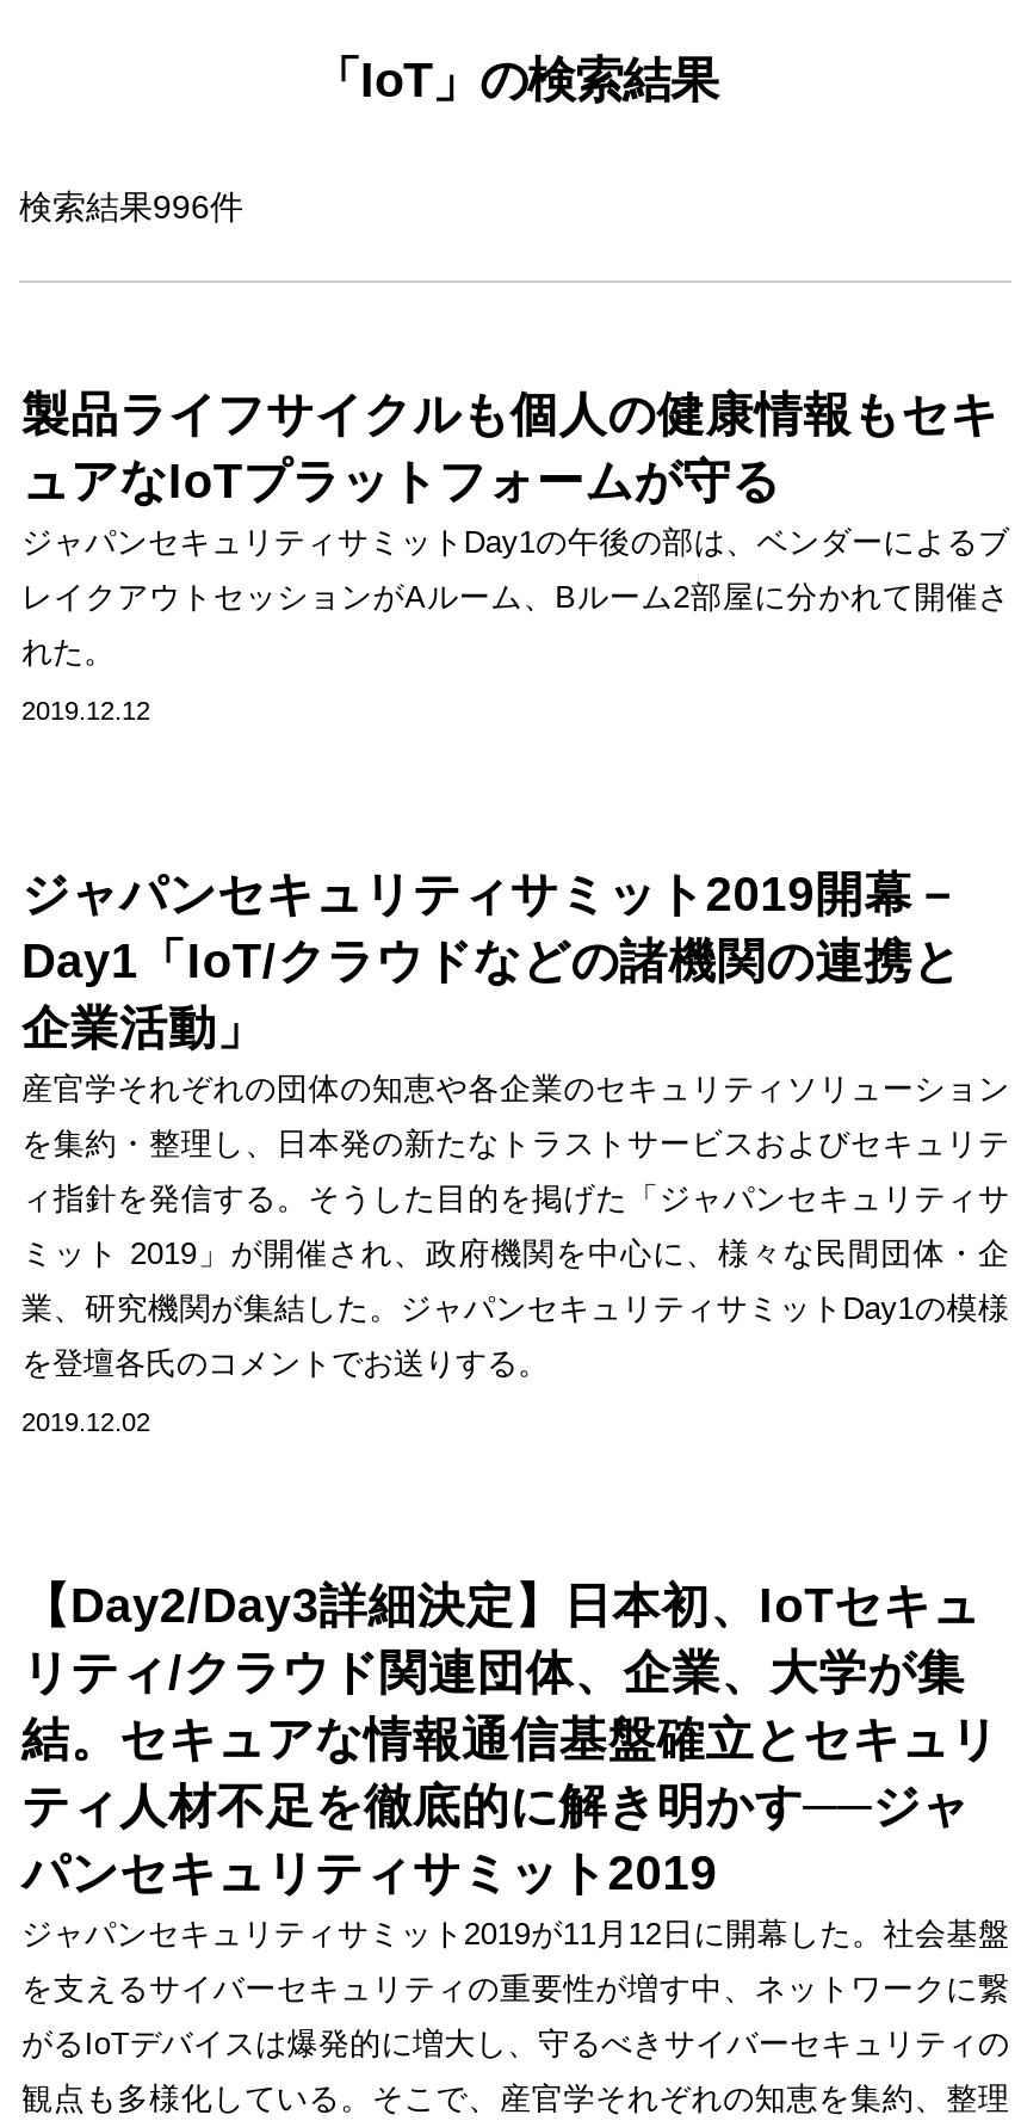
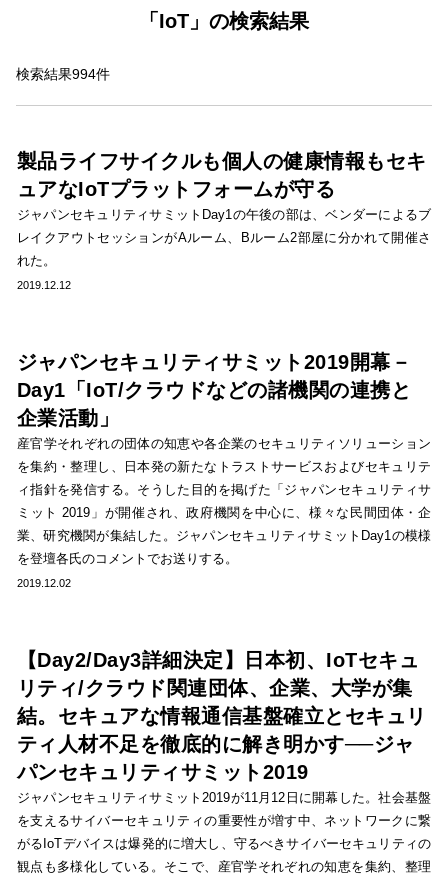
- 検索結果996件
+ 検索結果994件
